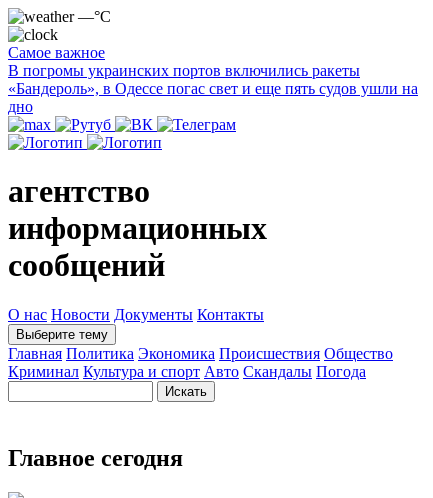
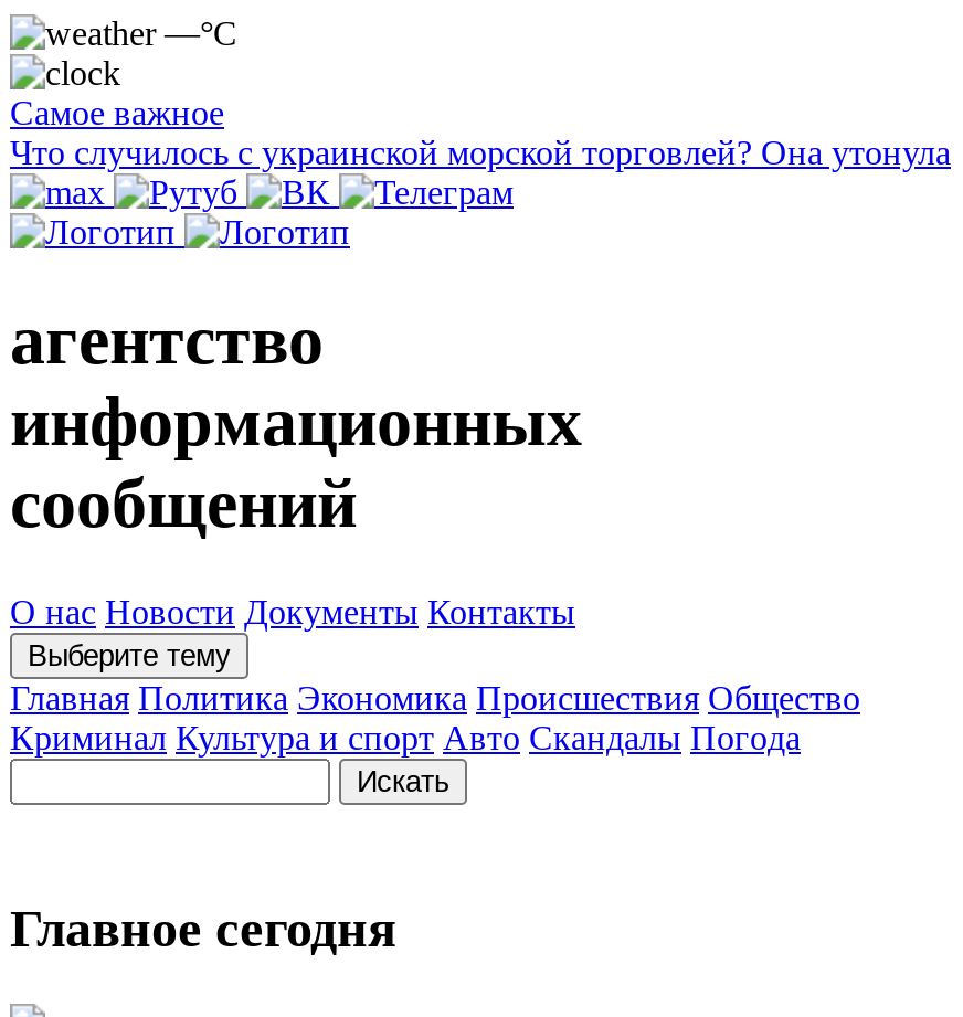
- В погромы украинских портов включились ракеты
- «Бандероль», в Одессе погас свет и еще пять судов ушли на
- дно
+ Что случилось с украинской морской торговлей? Она утонула
